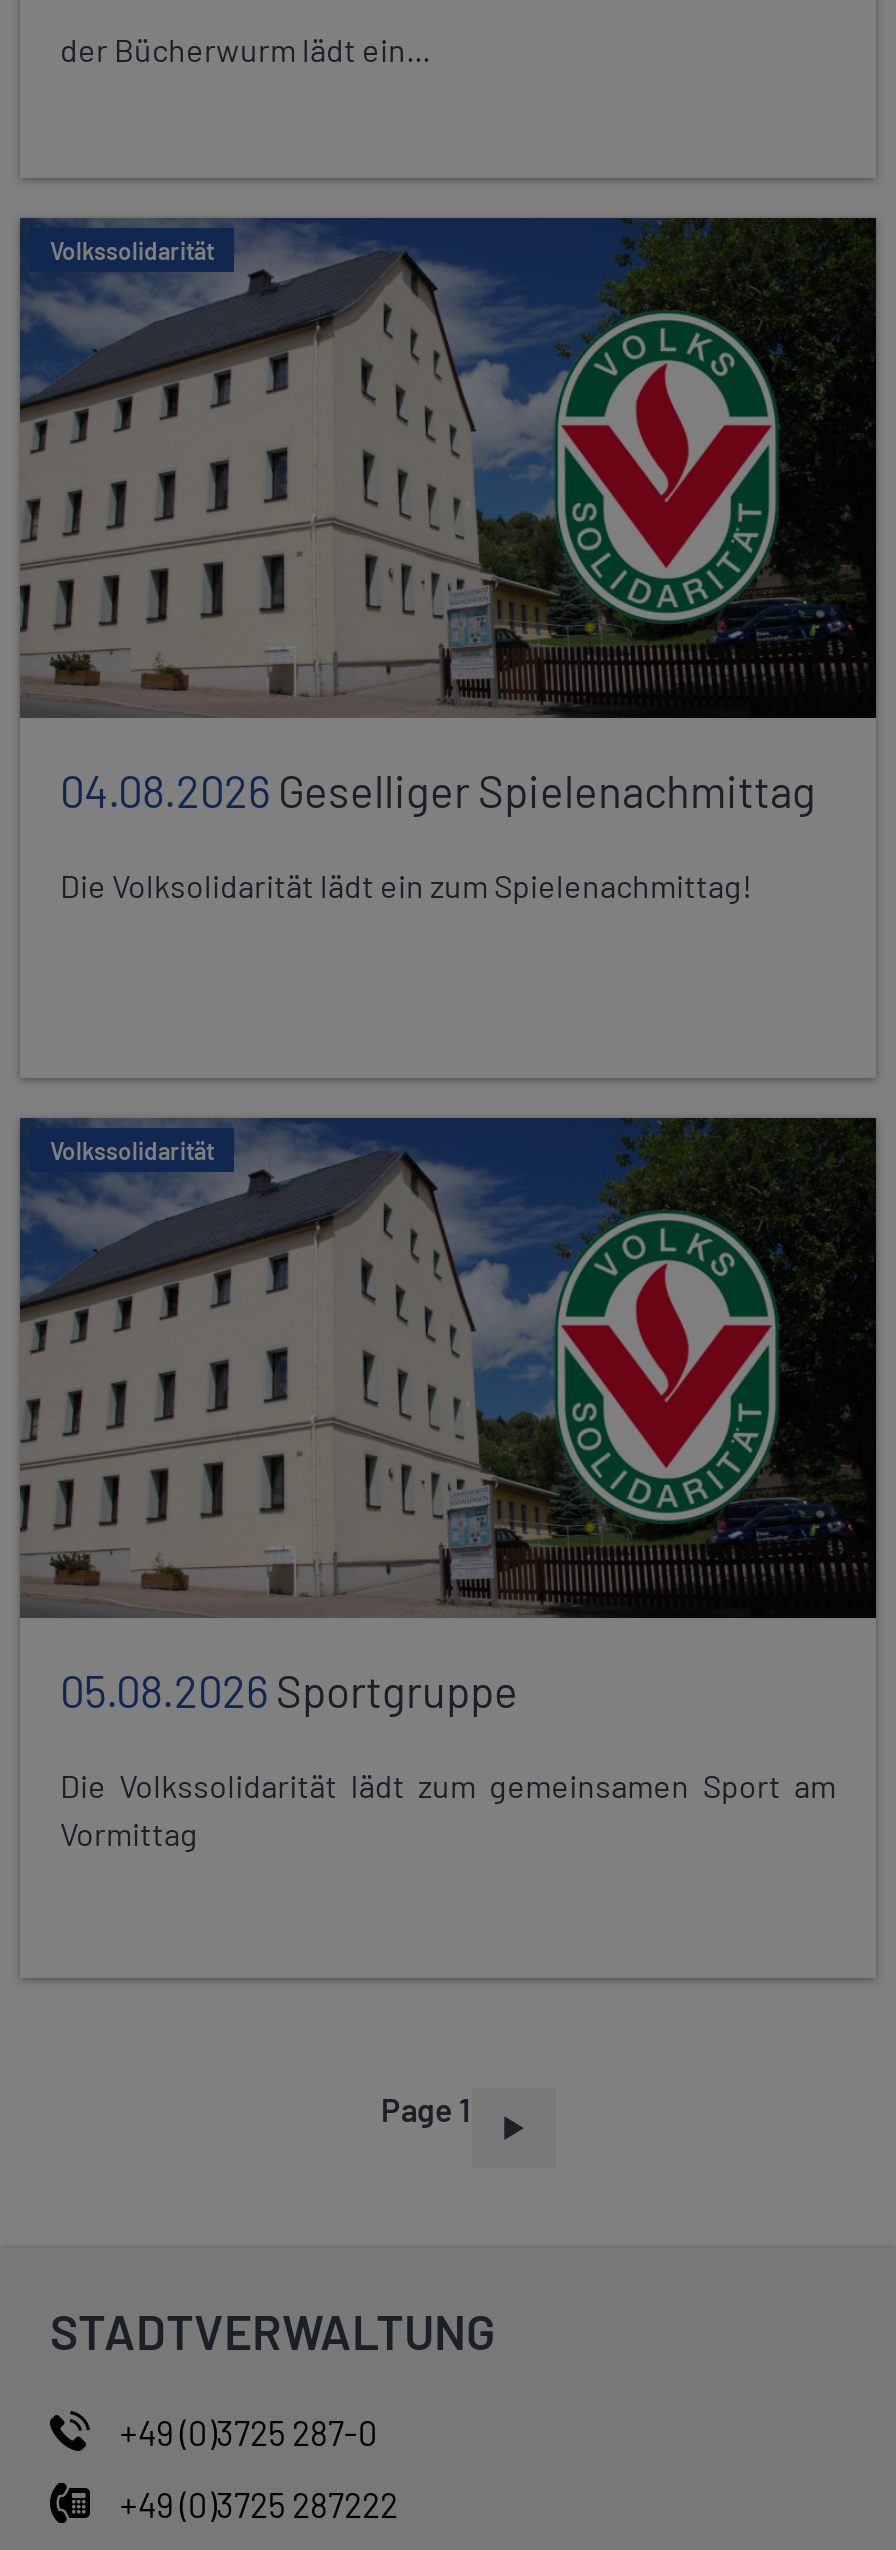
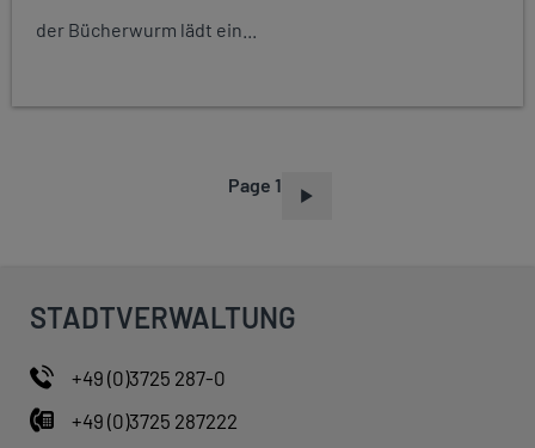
- [image]
- Volkssolidarität

- 04.08.2026 Geselliger Spielenachmittag
- Die Volksolidarität lädt ein zum Spielenachmittag!

- [image]
- Volkssolidarität

- 05.08.2026 Sportgruppe
- Die Volkssolidarität lädt zum gemeinsamen Sport am
- Vormittag
